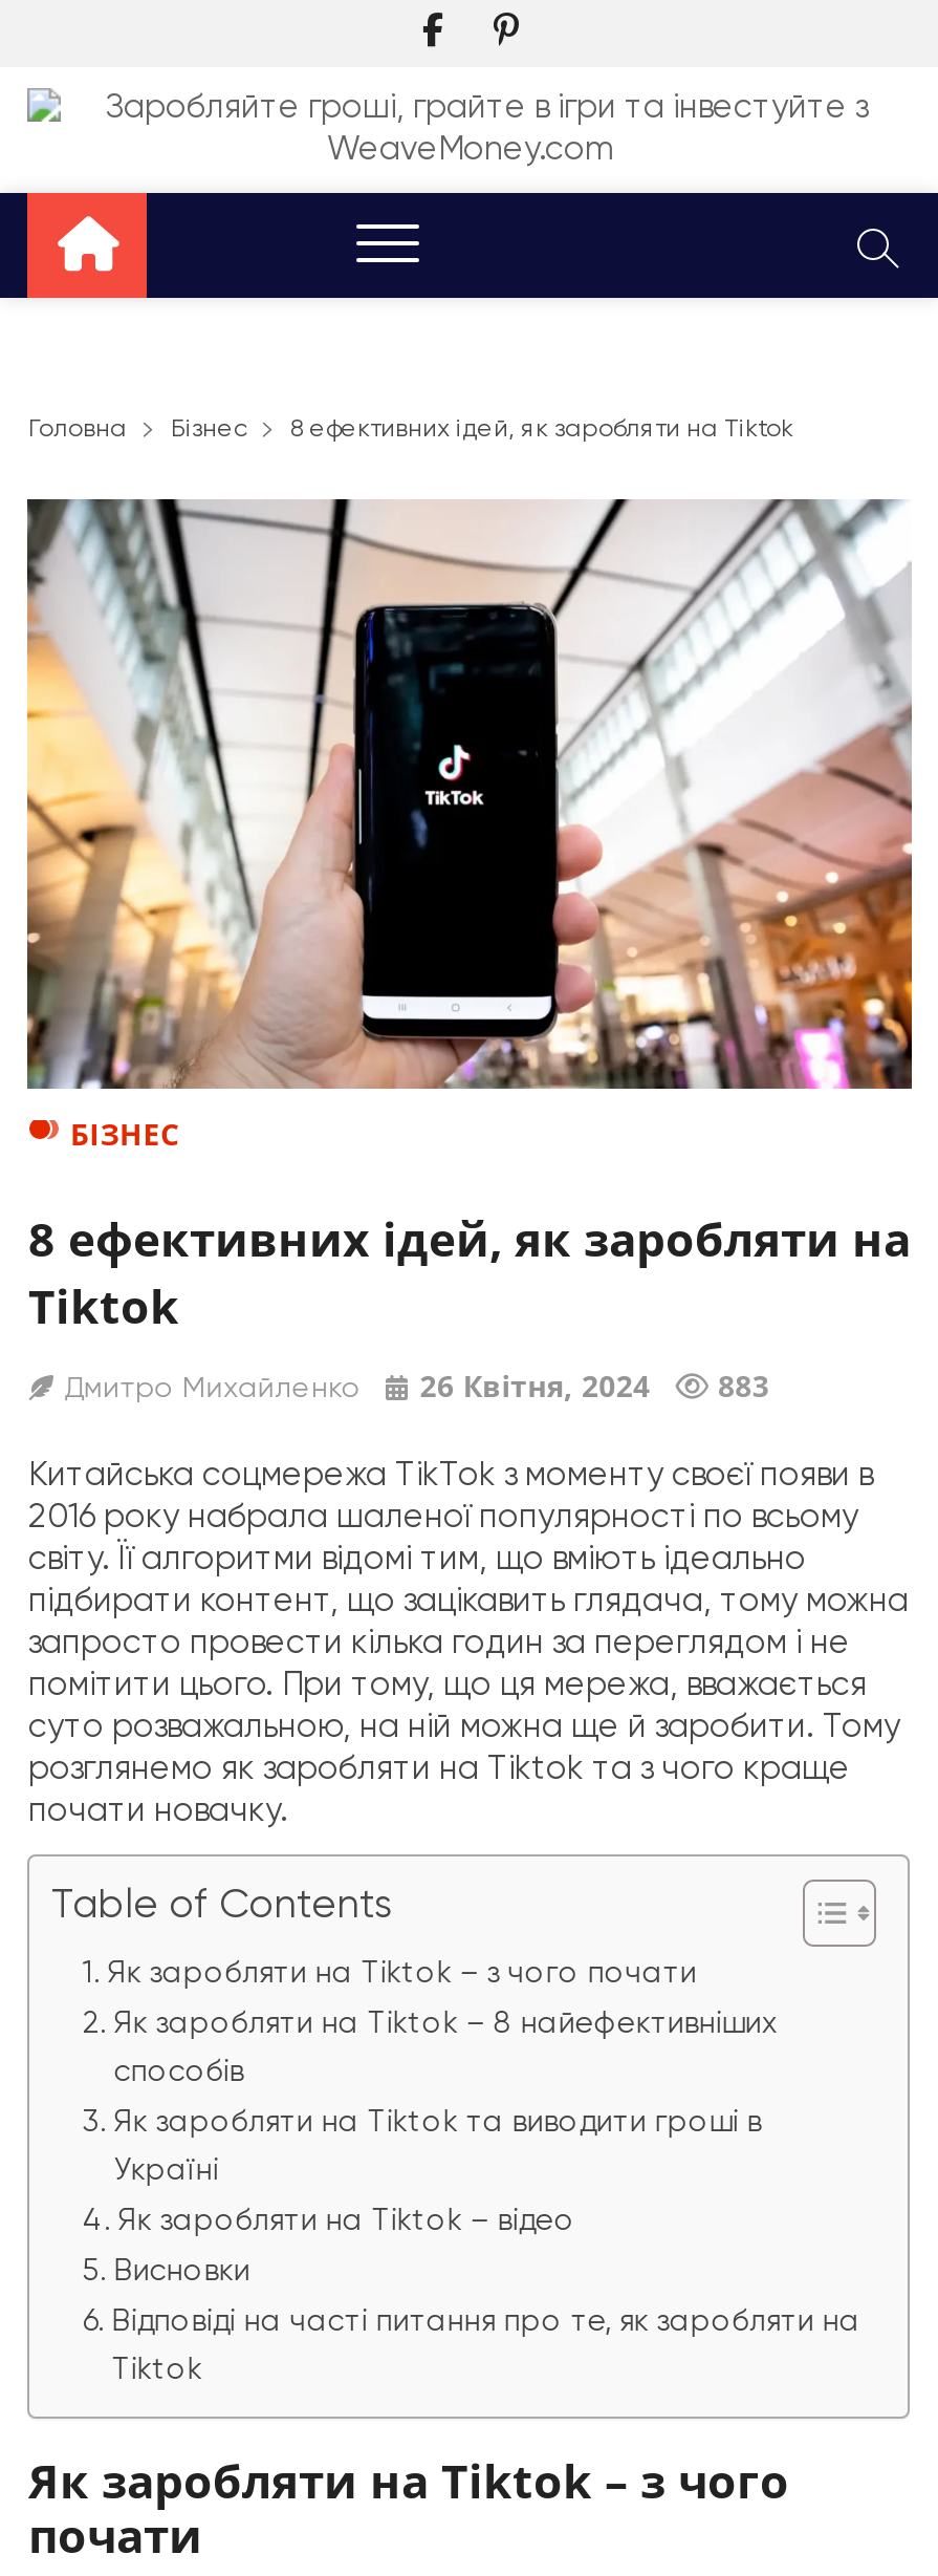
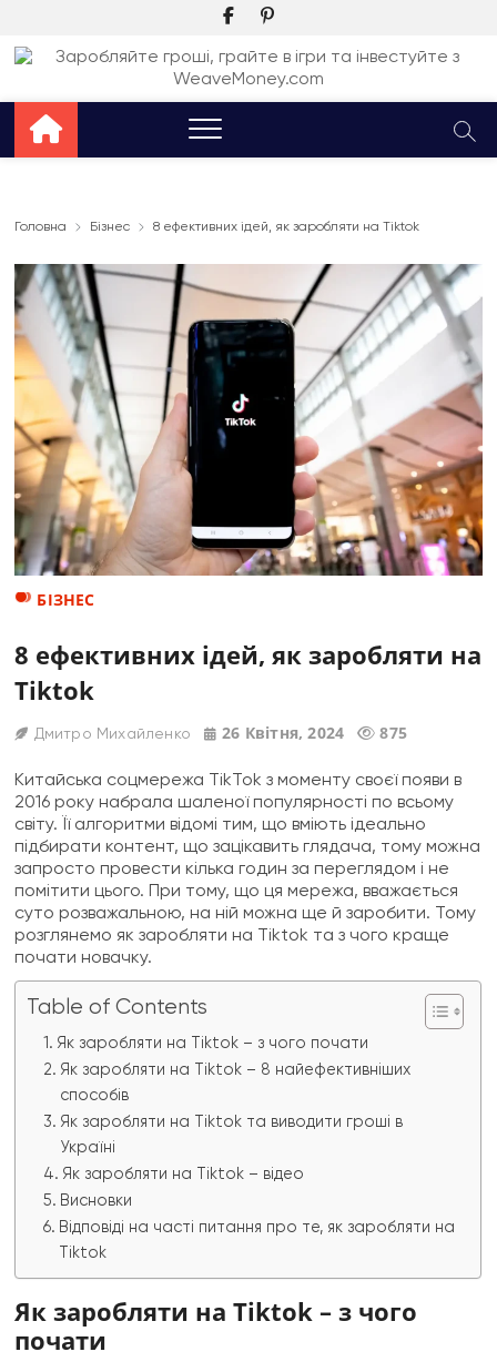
- 26 Квітня, 2024 883
+ 26 Квітня, 2024 875
